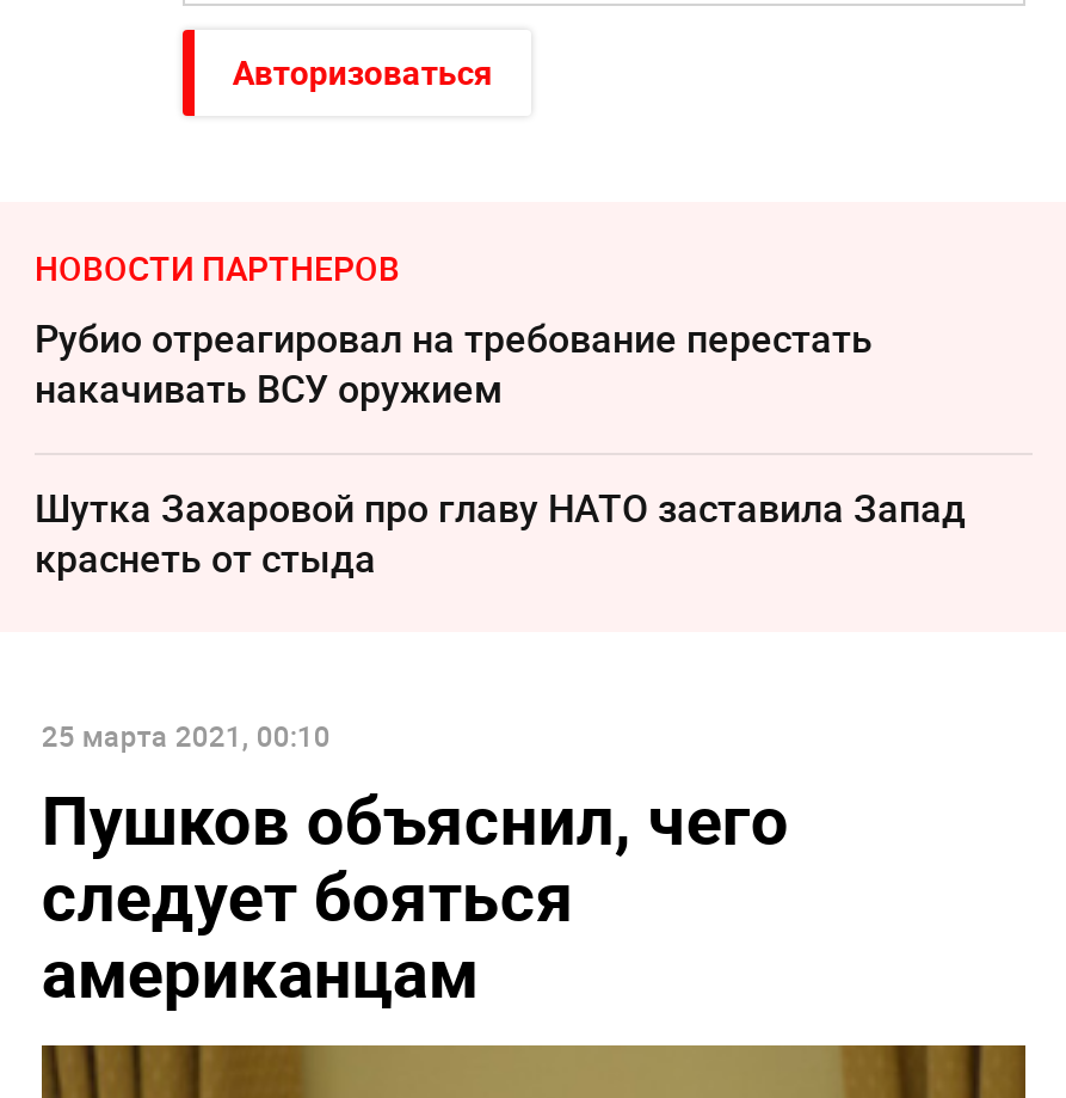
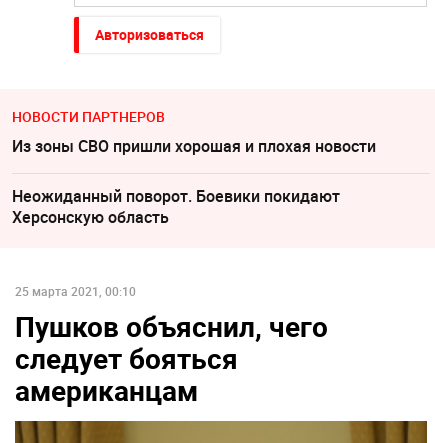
- Рубио отреагировал на требование перестать
- накачивать ВСУ оружием
+ Из зоны СВО пришли хорошая и плохая новости

- Шутка Захаровой про главу НАТО заставила Запад
- краснеть от стыда
+ Неожиданный поворот. Боевики покидают
+ Херсонскую область
